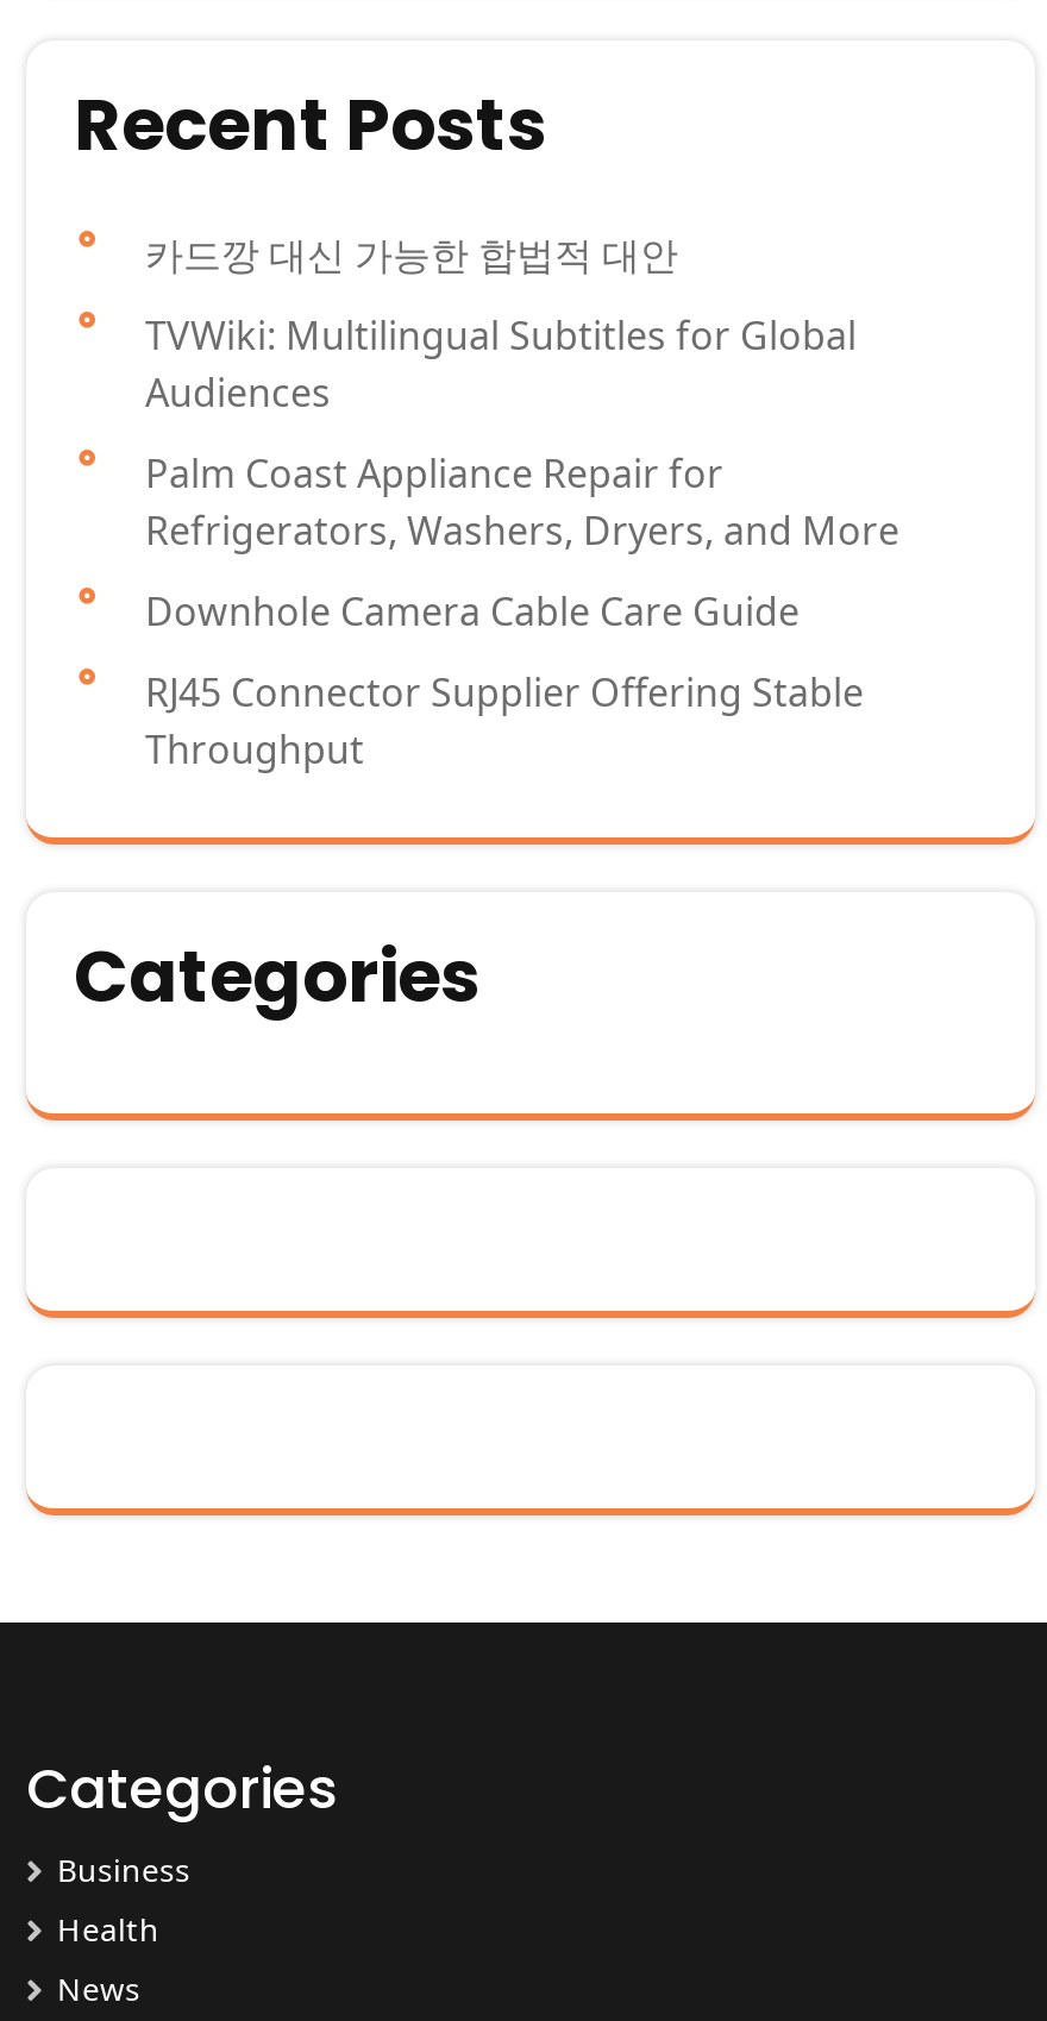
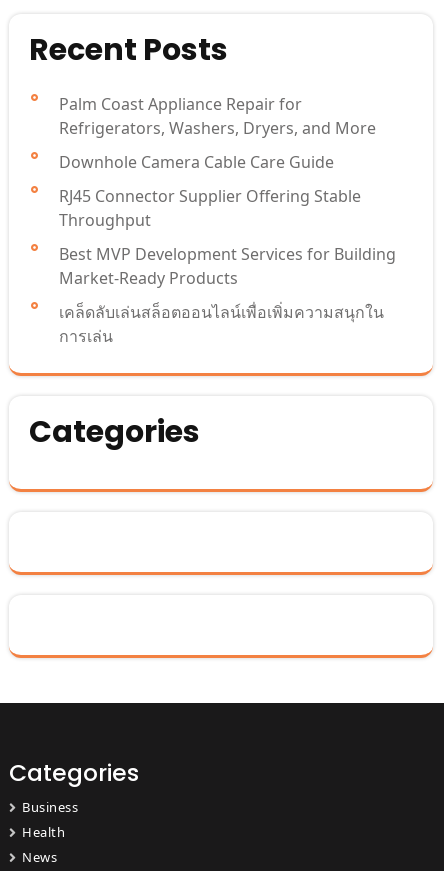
- 카드깡 대신 가능한 합법적 대안
- TVWiki: Multilingual Subtitles for Global
- Audiences

moved up: Palm Coast Appliance Repair for | Refrigerators, Washers, Dryers, and More | Downhole Camera Cable Care Guide | RJ45 Connector Supplier Offering Stable | Throughput

+ Best MVP Development Services for Building
+ Market-Ready Products
+ เคล็ดลับเล่นสล็อตออนไลน์เพื่อเพิ่มความสนุกใน
+ การเล่น
